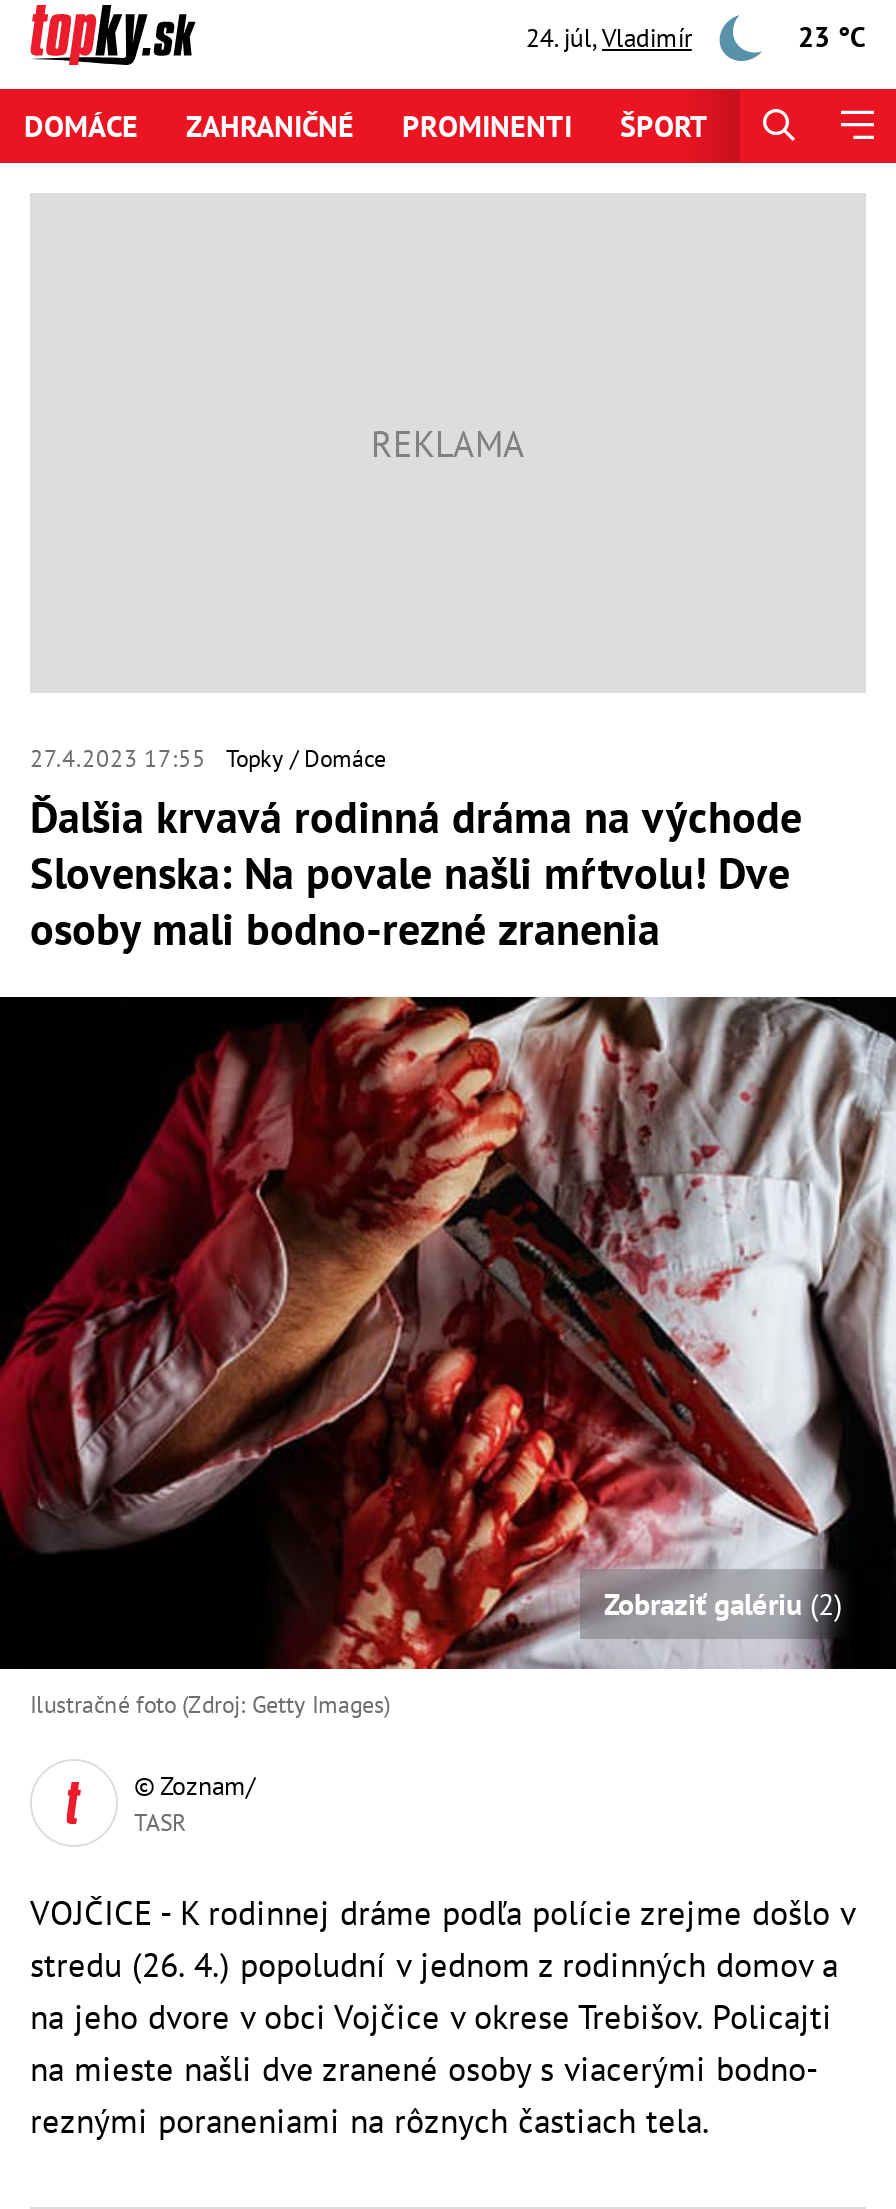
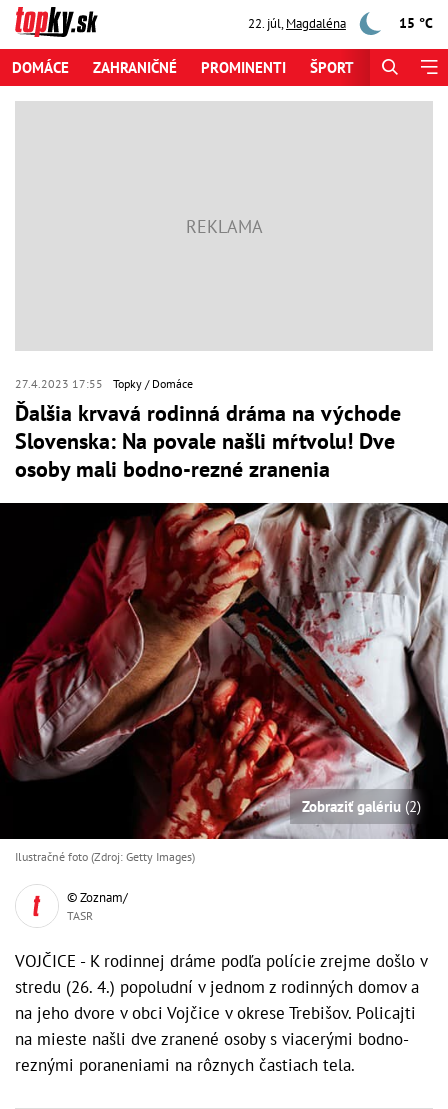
- 24. júl, Vladimír
+ 22. júl, Magdaléna

- 23 °C
+ 15 °C
